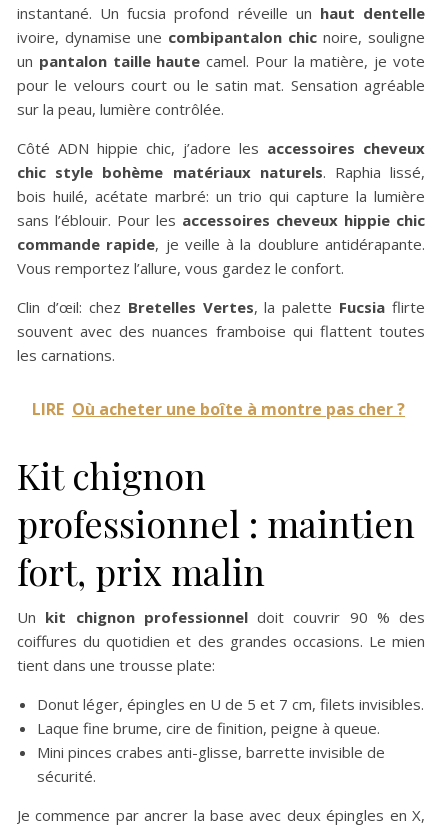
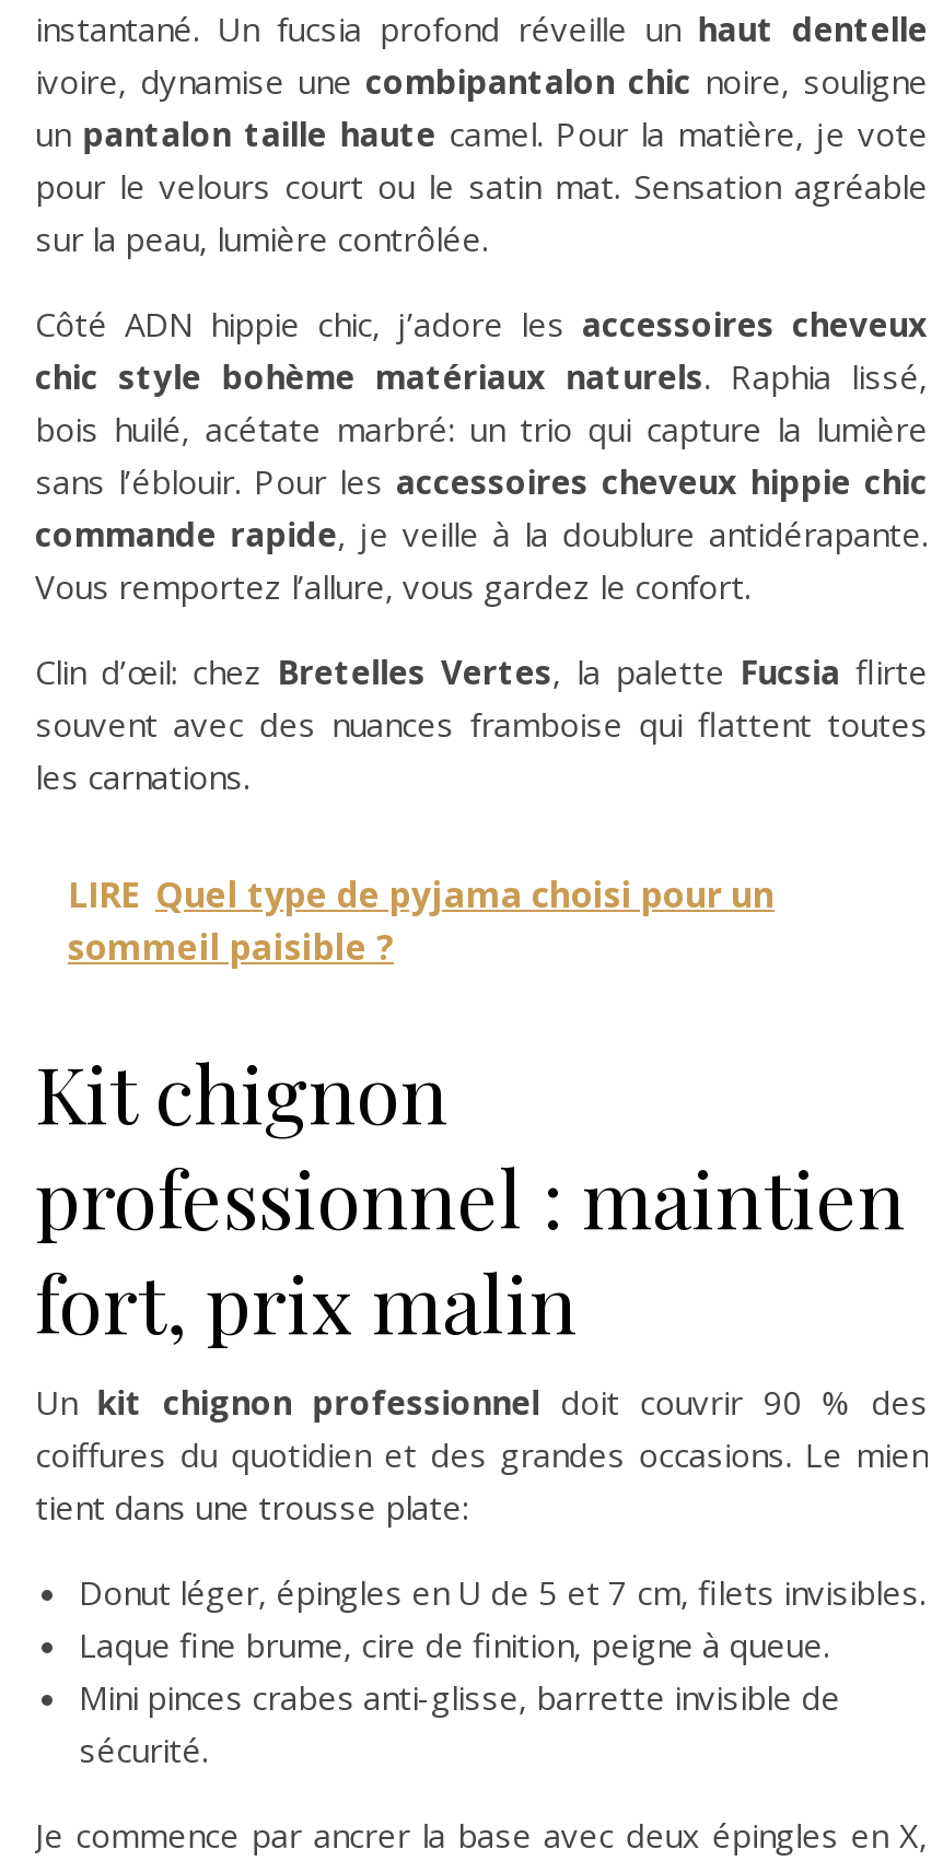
- LIRE Où acheter une boîte à montre pas cher ?
+ LIRE Quel type de pyjama choisi pour un
+ sommeil paisible ?
